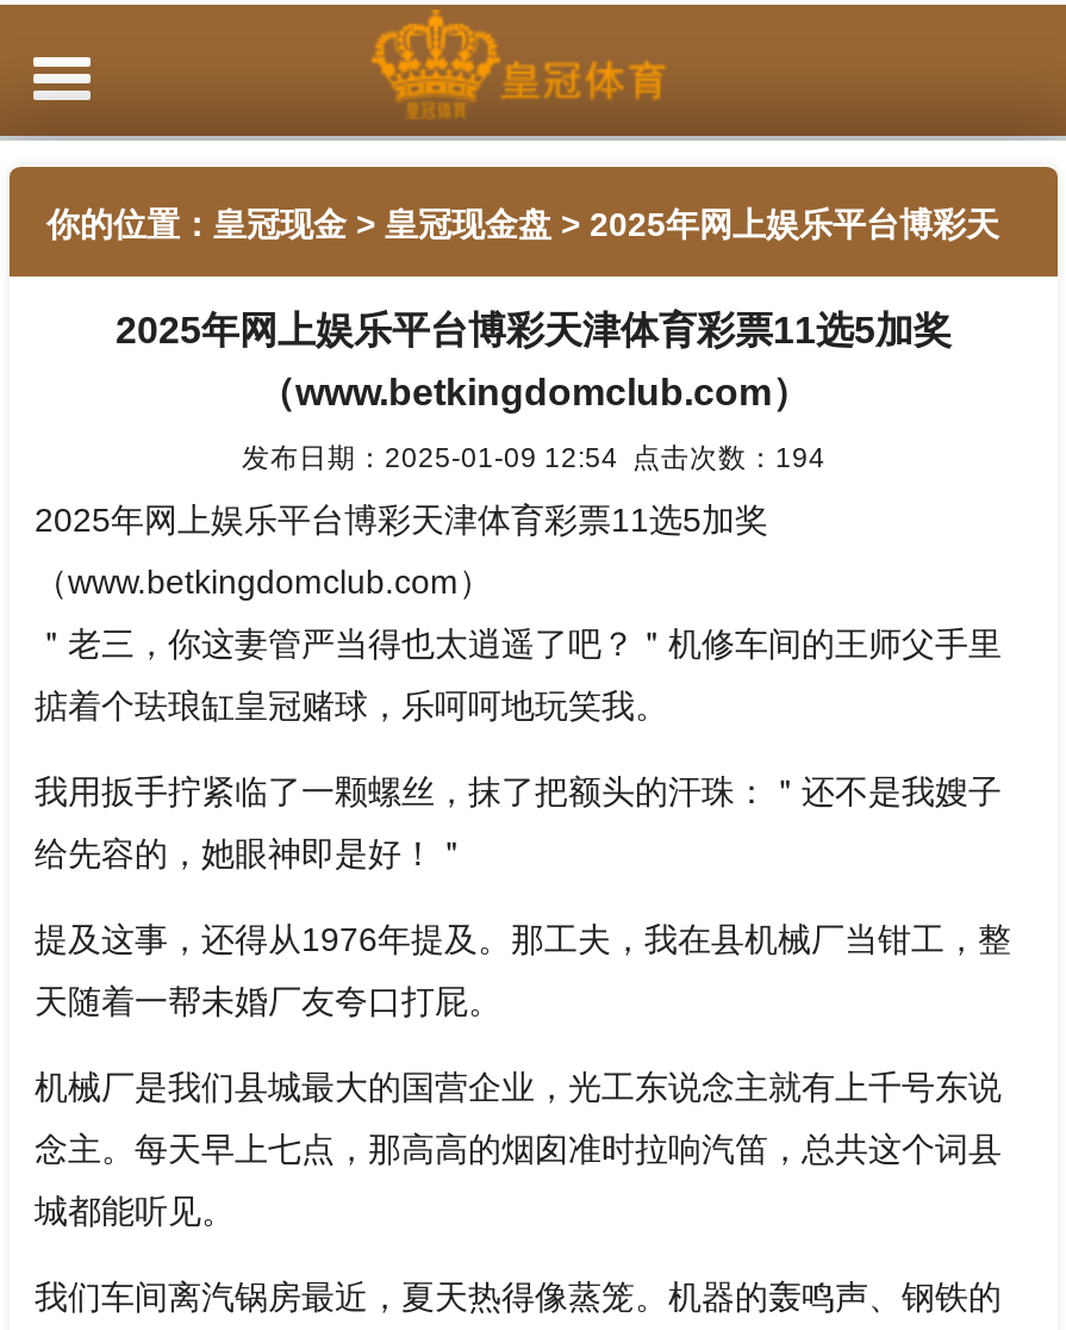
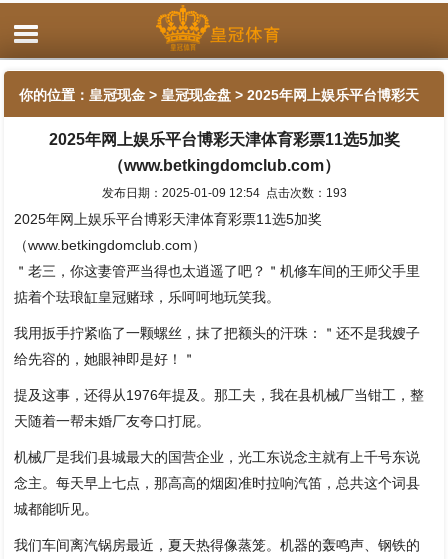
- 发布日期：2025-01-09 12:54 点击次数：194
+ 发布日期：2025-01-09 12:54 点击次数：193
